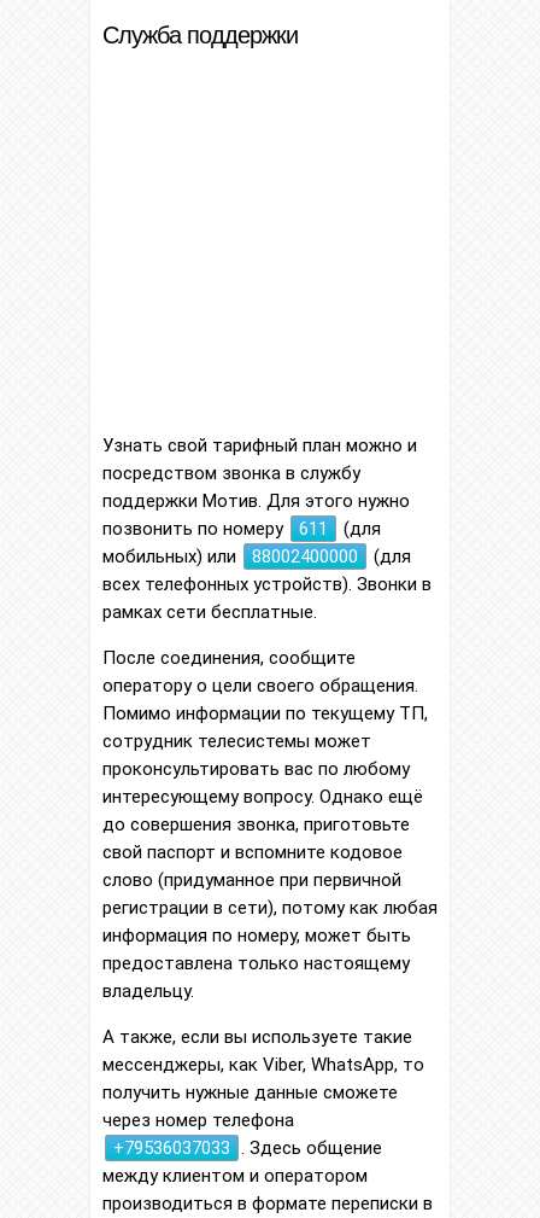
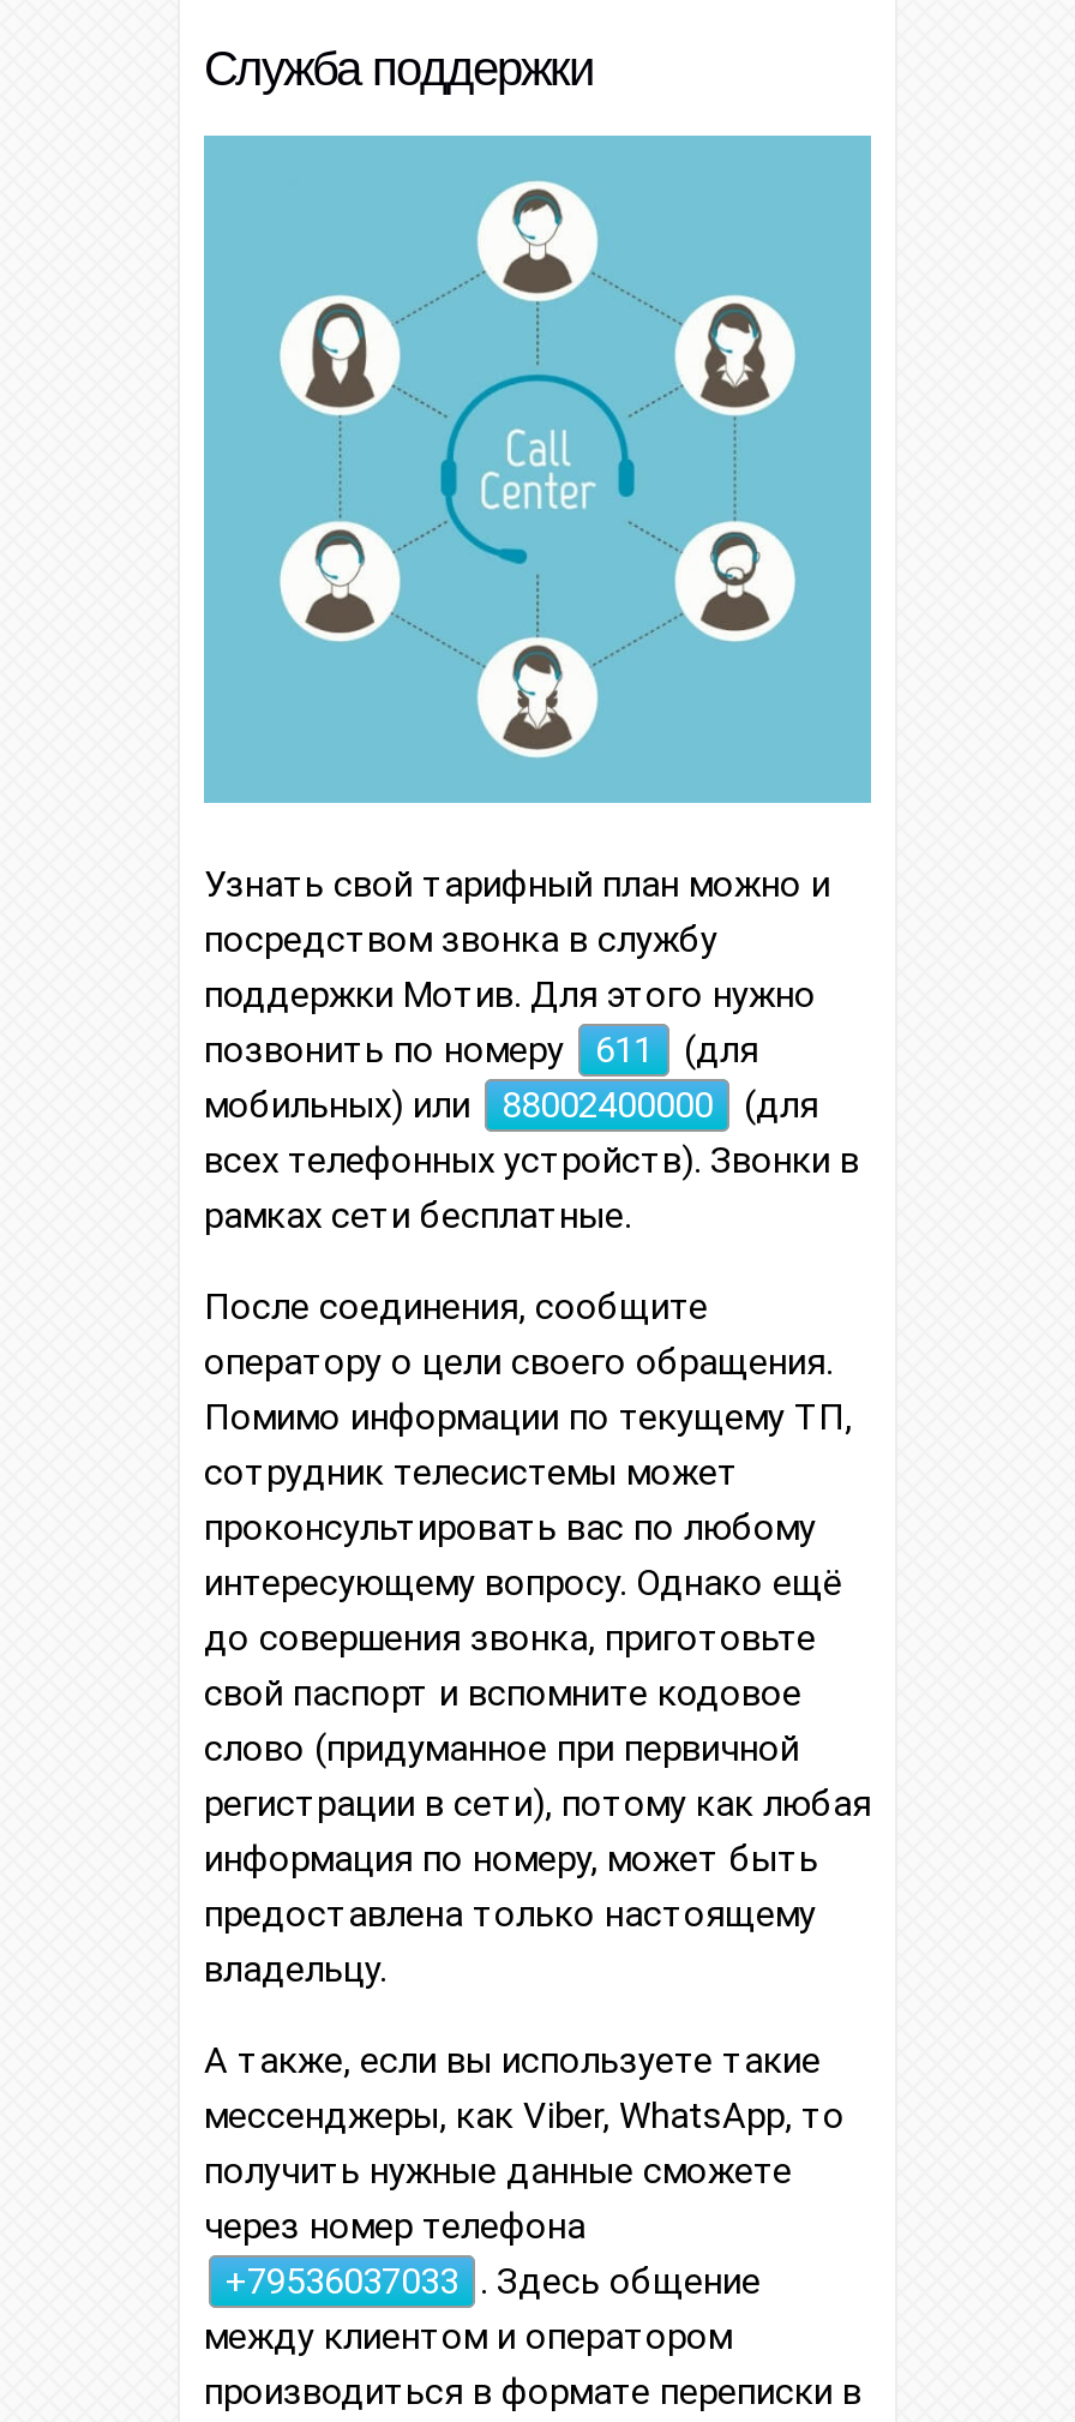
+ [image]
